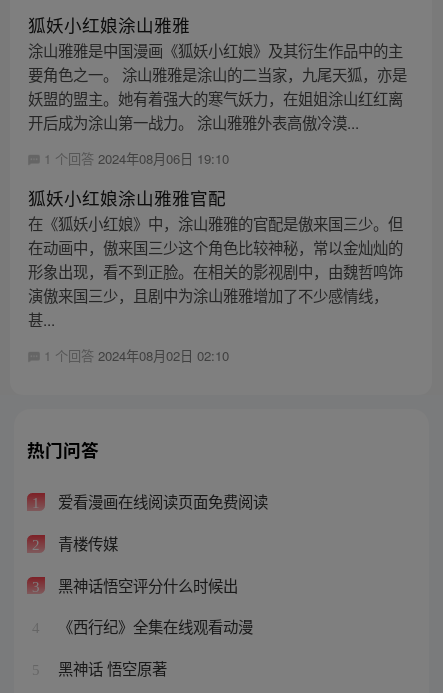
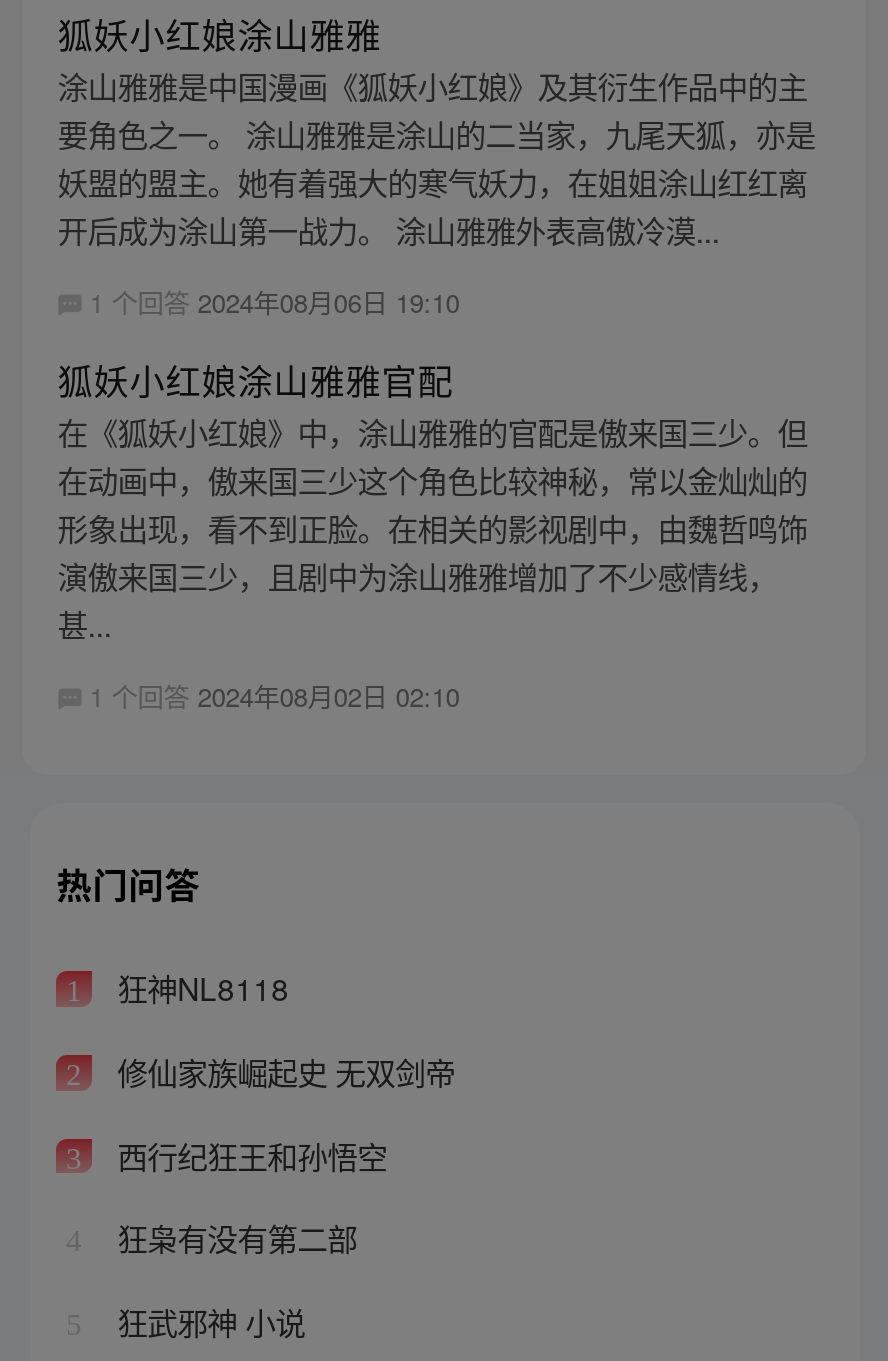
- 爱看漫画在线阅读页面免费阅读
+ 狂神NL8118

- 青楼传媒
+ 修仙家族崛起史 无双剑帝

- 黑神话悟空评分什么时候出
+ 西行纪狂王和孙悟空

- 《西行纪》全集在线观看动漫
+ 狂枭有没有第二部

- 黑神话 悟空原著
+ 狂武邪神 小说
